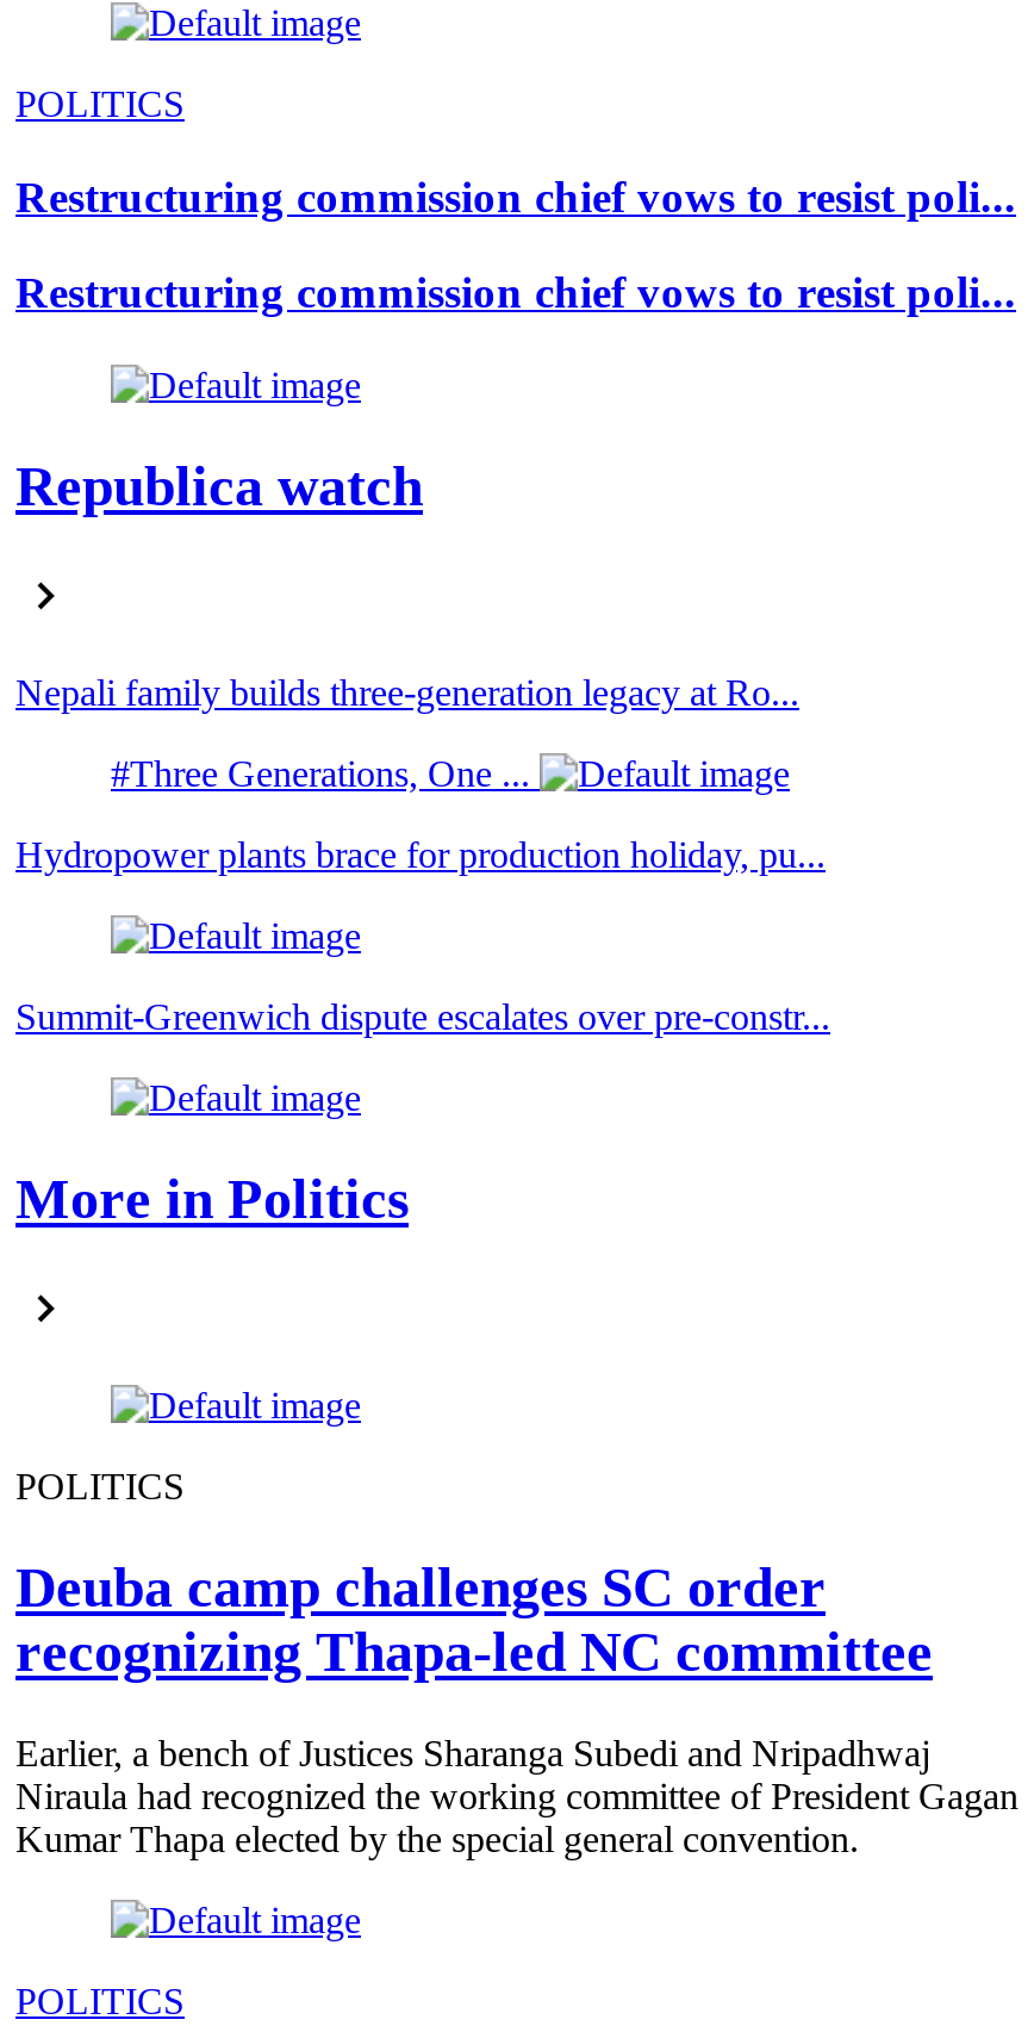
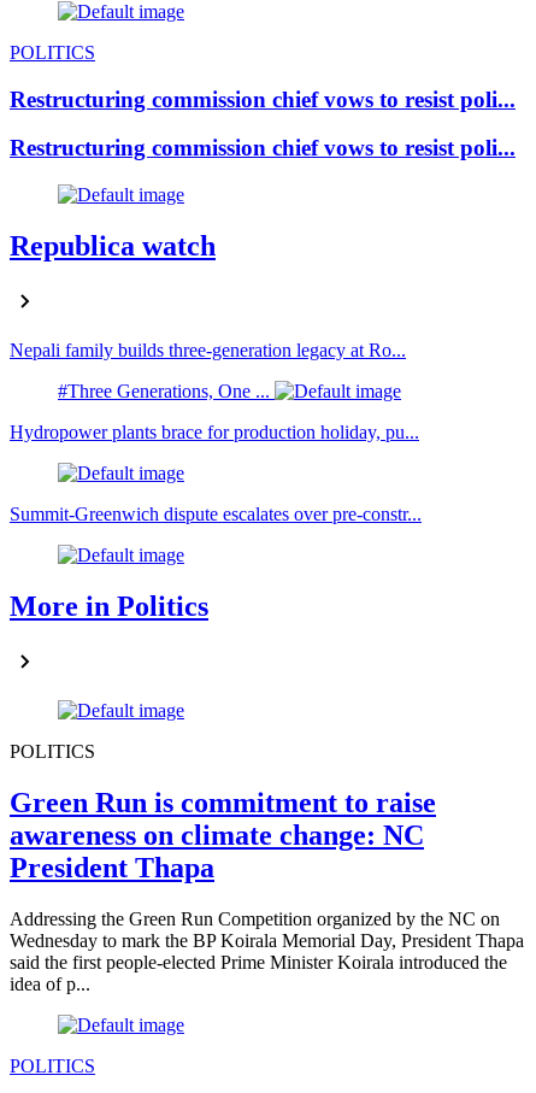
- Deuba camp challenges SC order
- recognizing Thapa-led NC committee
+ Green Run is commitment to raise
+ awareness on climate change: NC
+ President Thapa

- Earlier, a bench of Justices Sharanga Subedi and Nripadhwaj
- Niraula had recognized the working committee of President Gagan
- Kumar Thapa elected by the special general convention.
+ Addressing the Green Run Competition organized by the NC on
+ Wednesday to mark the BP Koirala Memorial Day, President Thapa
+ said the first people-elected Prime Minister Koirala introduced the
+ idea of p...
